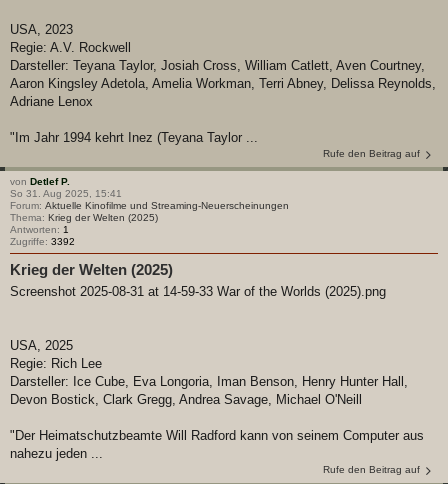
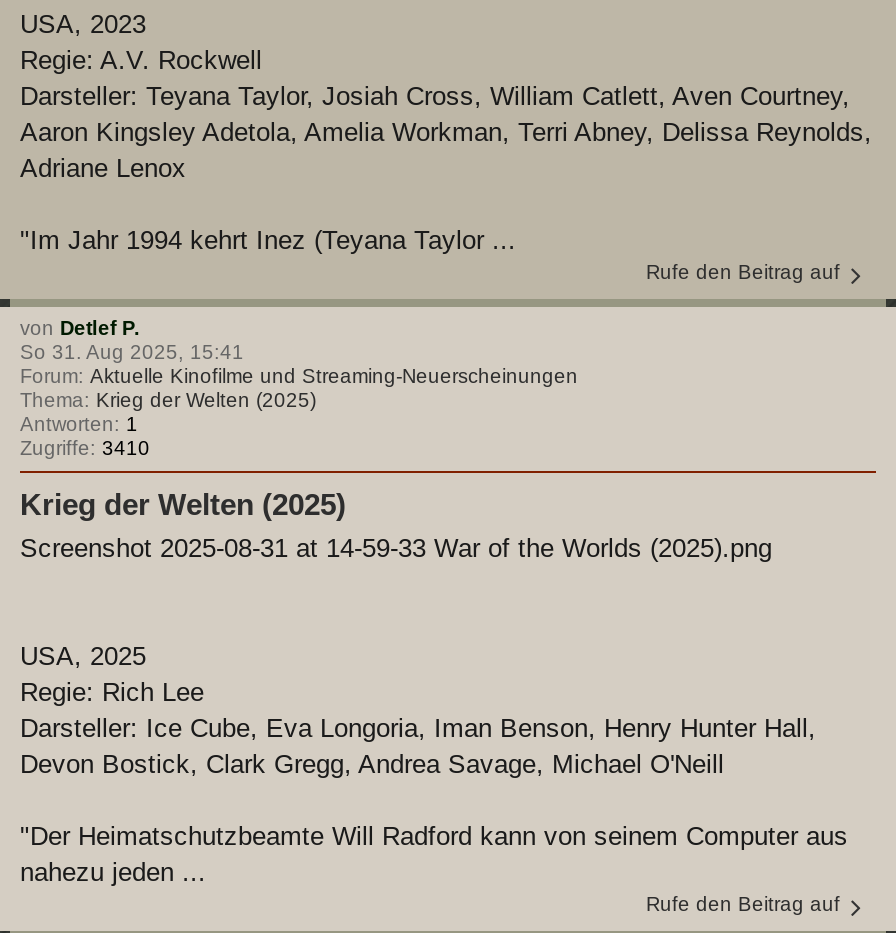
- Zugriffe: 3392
+ Zugriffe: 3410
